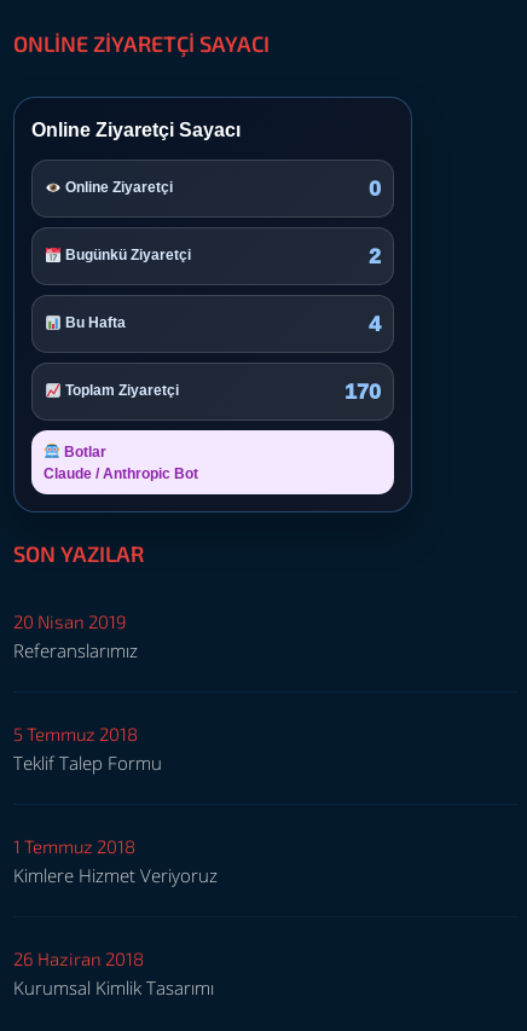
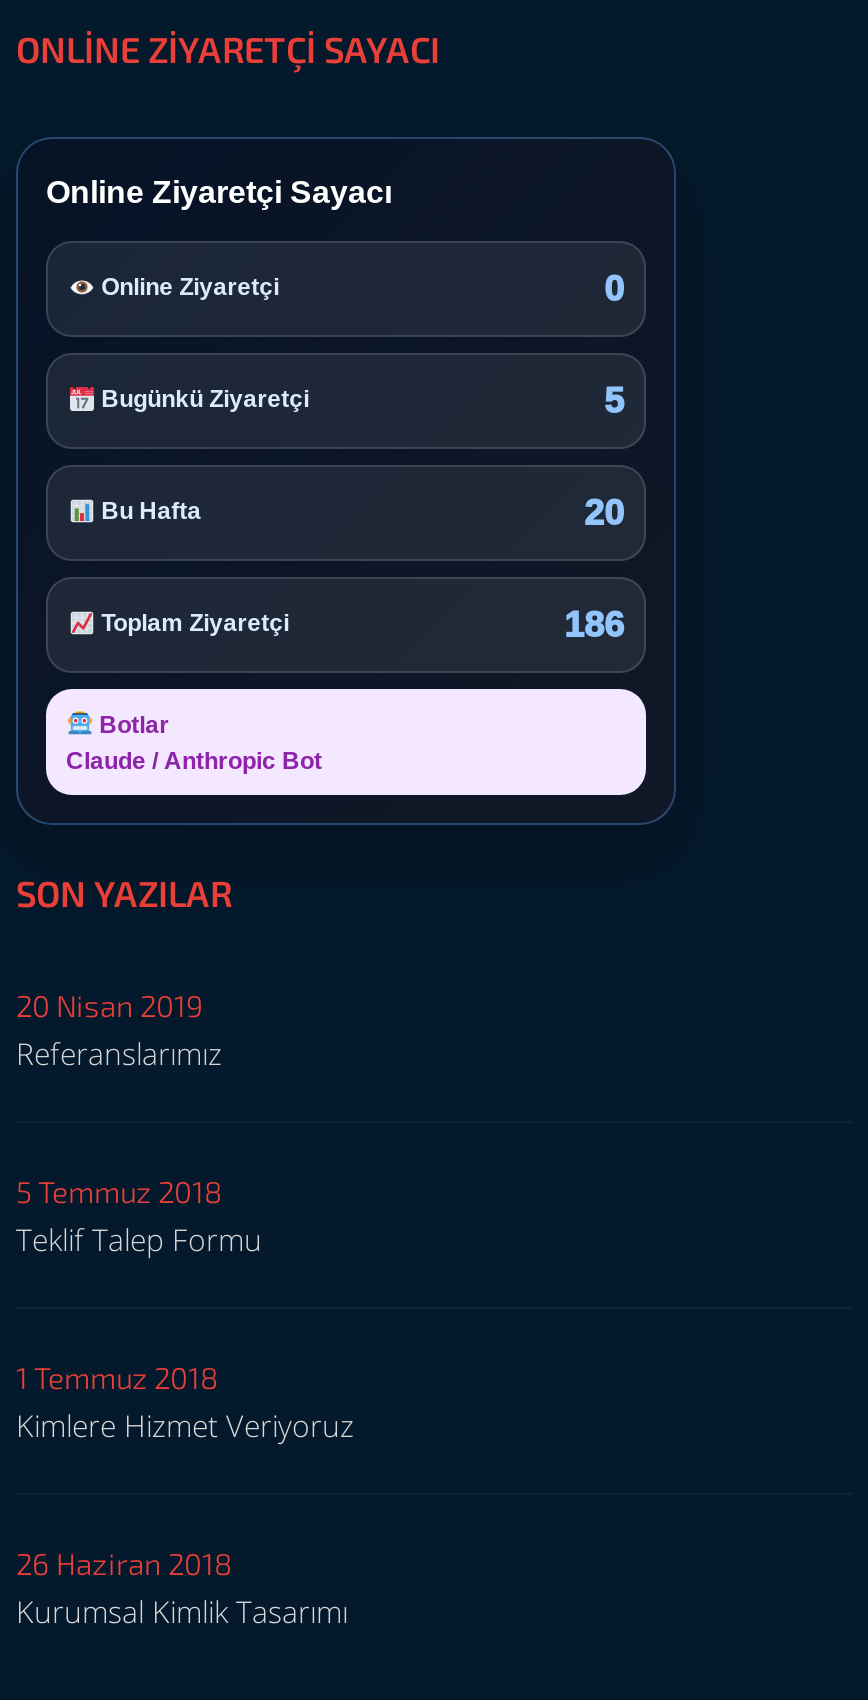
- 2
+ 5

- 4
+ 20

- 170
+ 186
